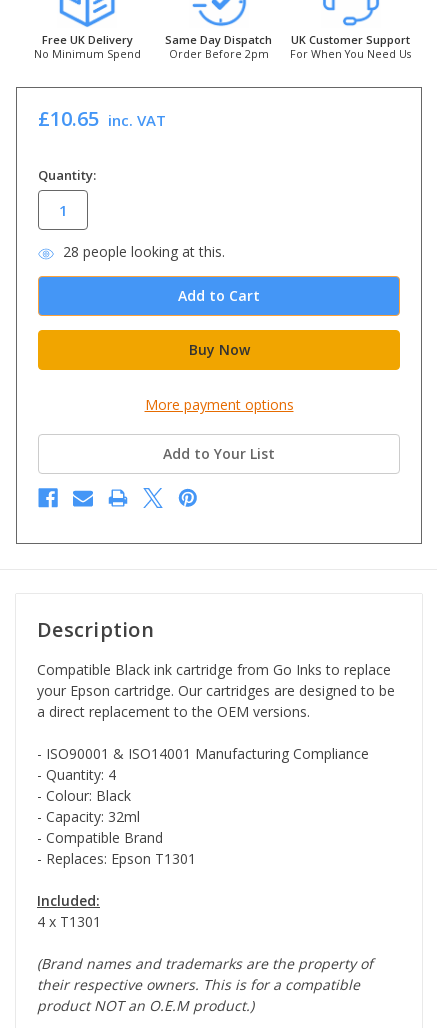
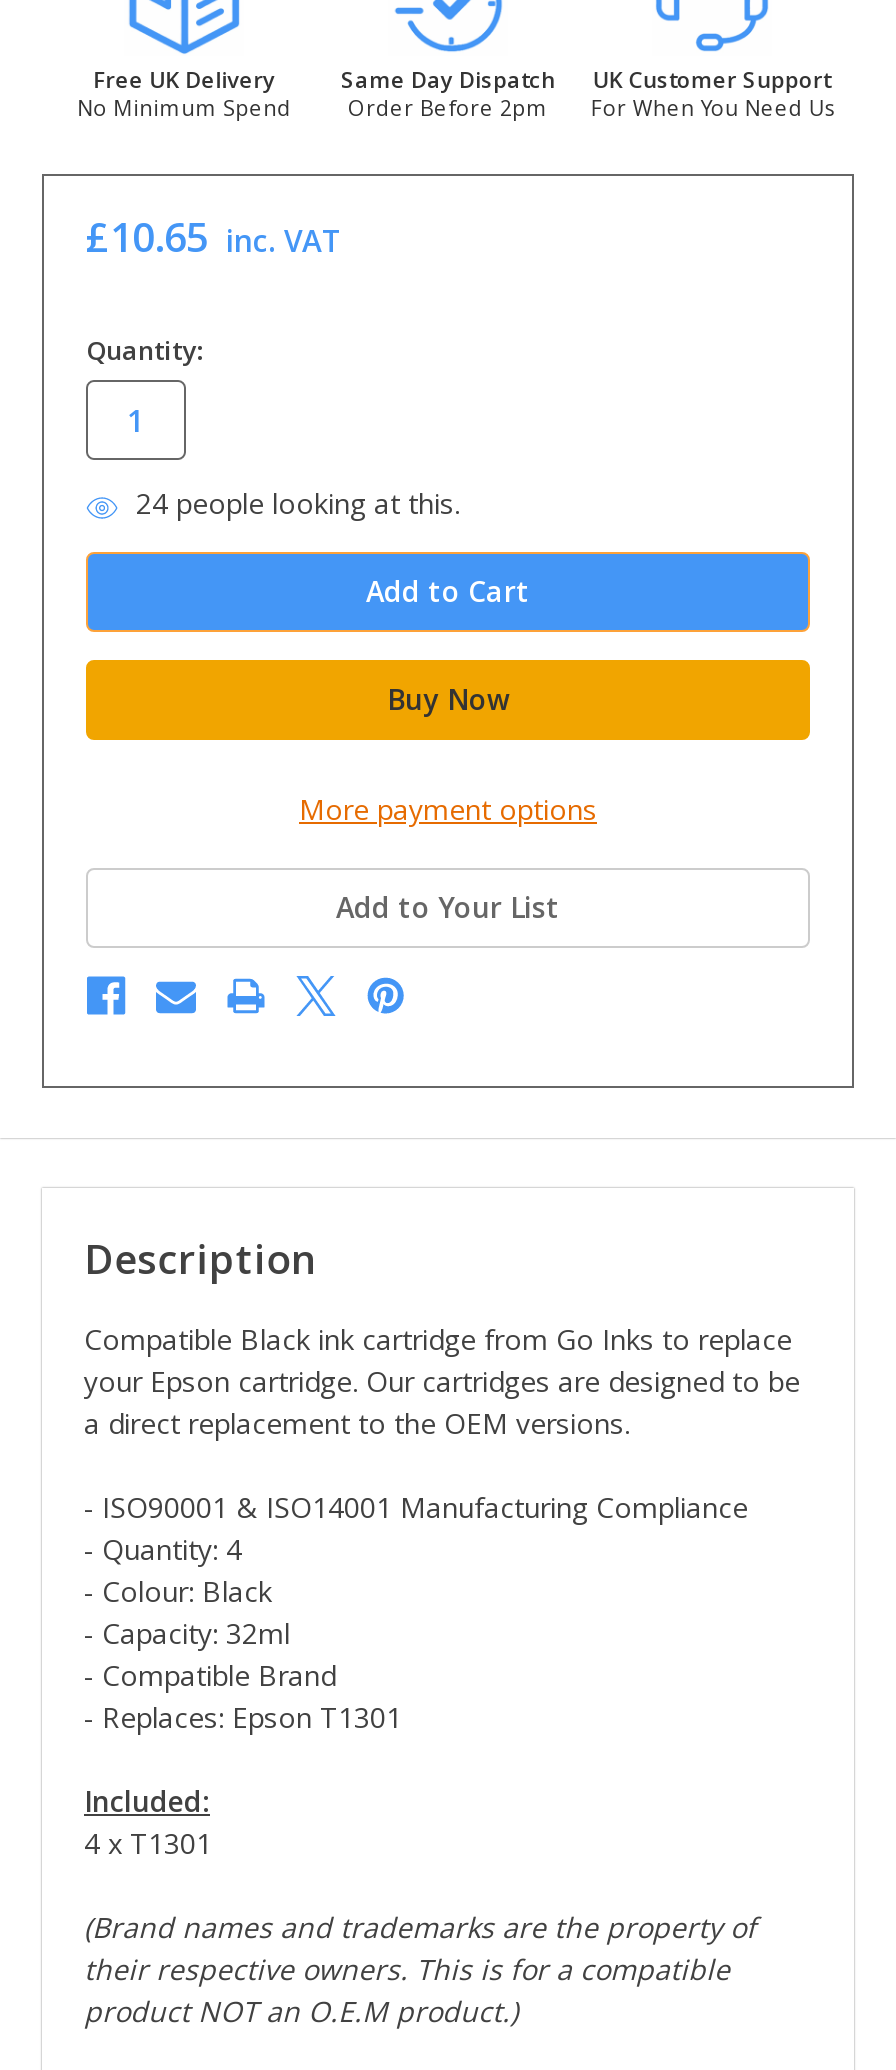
- 28 people looking at this.
+ 24 people looking at this.
